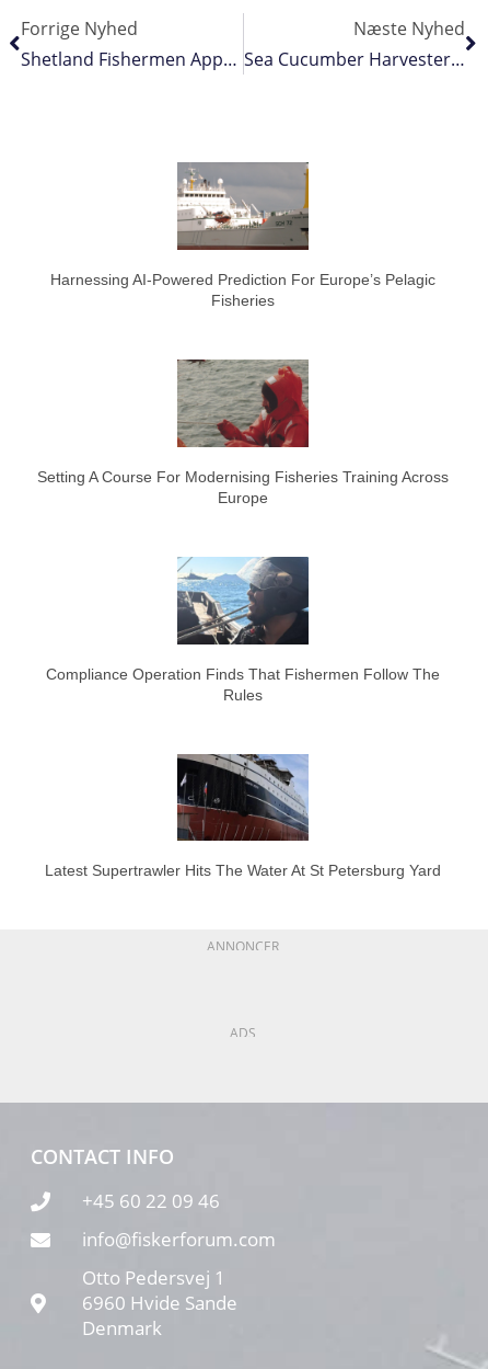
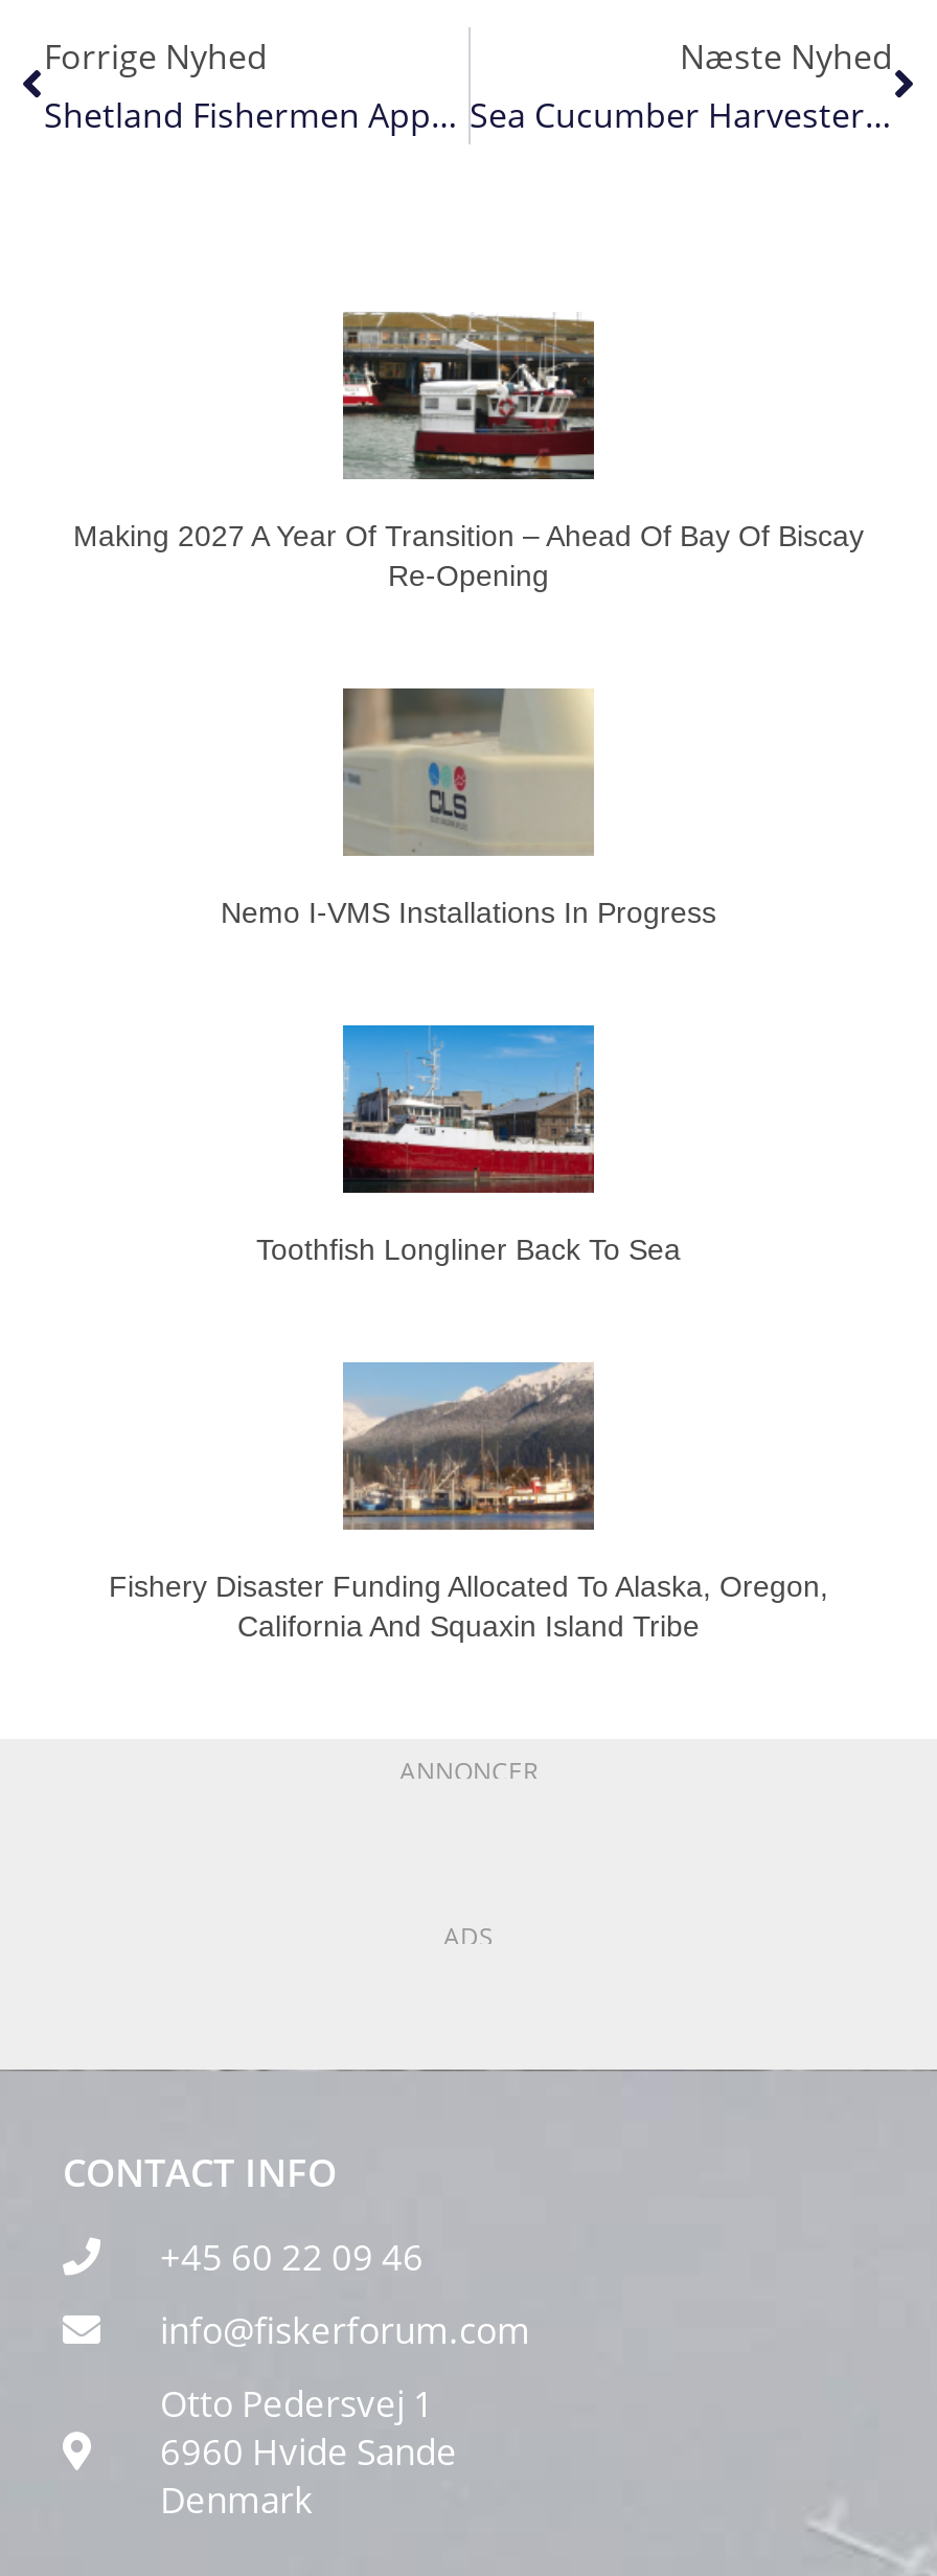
- [image]
- Harnessing AI-Powered Prediction For Europe’s Pelagic
- Fisheries
+ [image]
+ Making 2027 A Year Of Transition – Ahead Of Bay Of Biscay
+ Re-Opening

- [image]
- Setting A Course For Modernising Fisheries Training Across
- Europe
+ [image]
+ Nemo I-VMS Installations In Progress

- [image]
- Compliance Operation Finds That Fishermen Follow The
- Rules
+ [image]
+ Toothfish Longliner Back To Sea

- [image]
+ [image]

- Latest Supertrawler Hits The Water At St Petersburg Yard
+ Fishery Disaster Funding Allocated To Alaska, Oregon,
+ California And Squaxin Island Tribe
